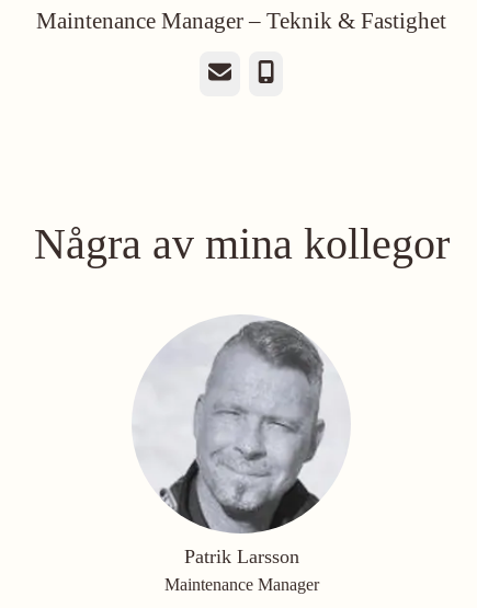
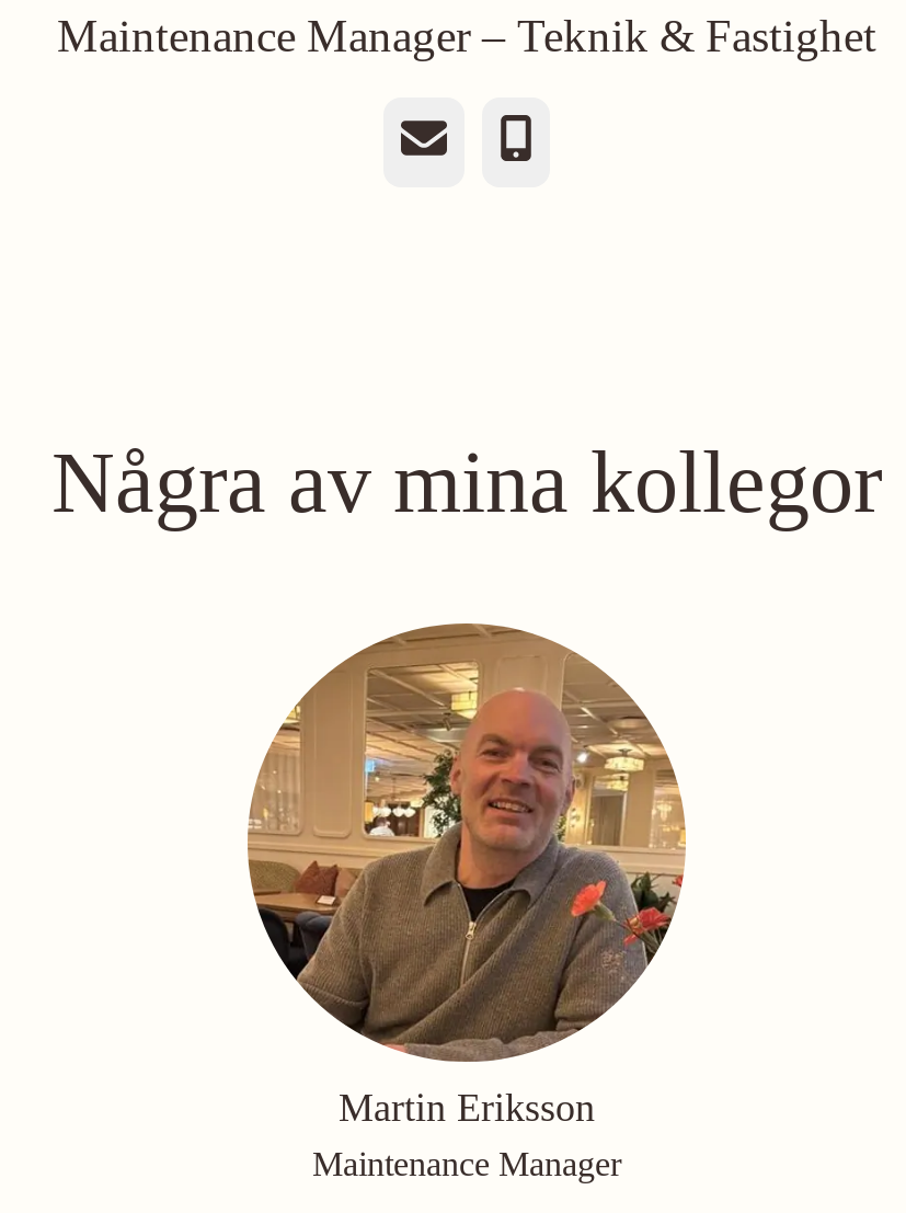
- [image]
- Patrik Larsson
+ [image]
+ Martin Eriksson
